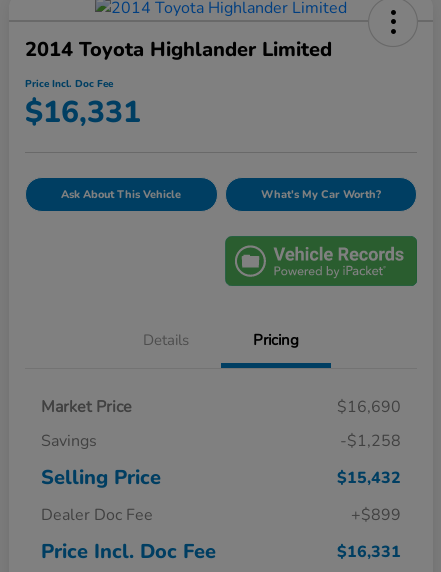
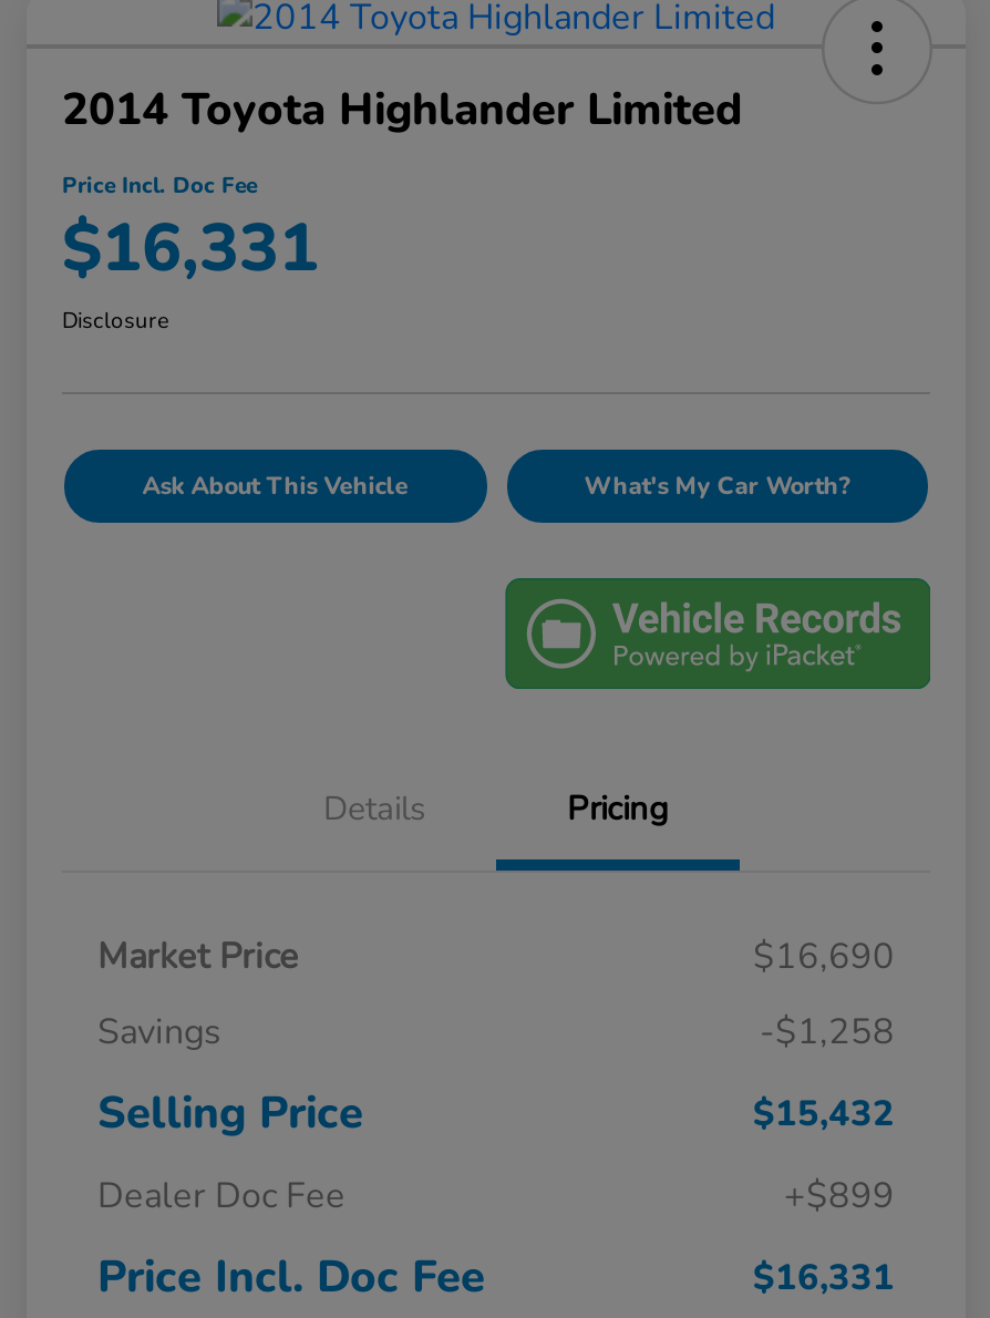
+ Disclosure
